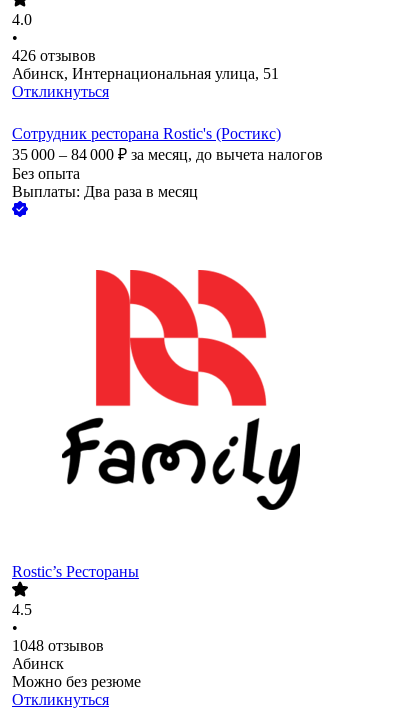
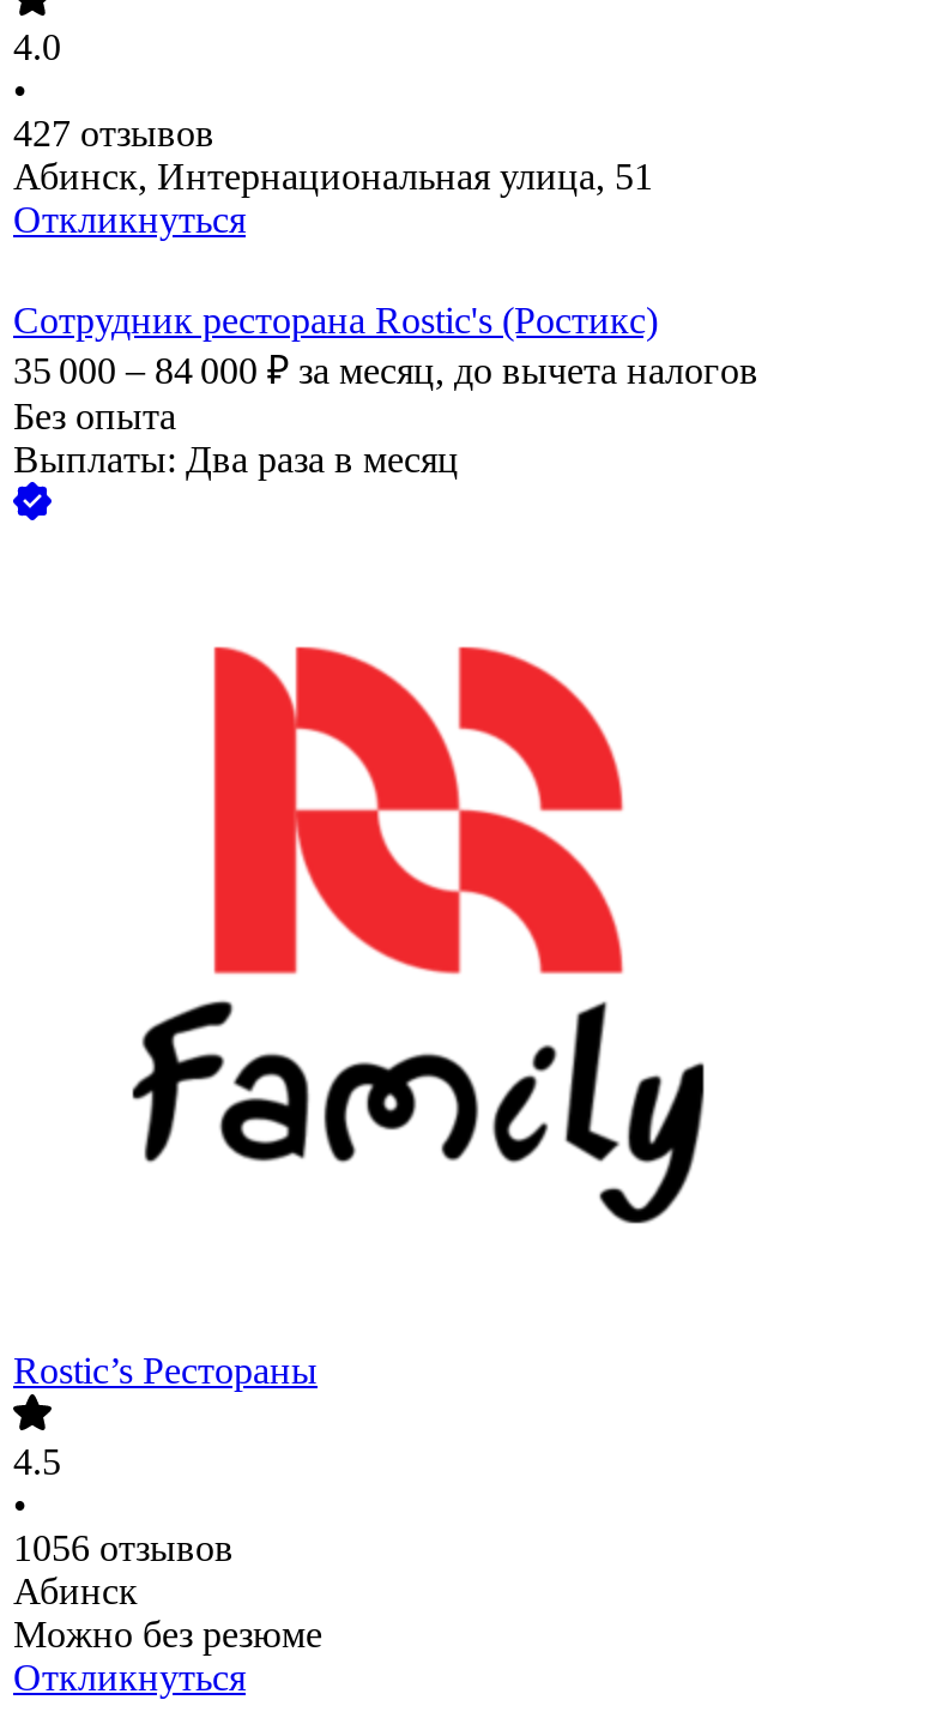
- 426 отзывов
+ 427 отзывов

- 1048 отзывов
+ 1056 отзывов
